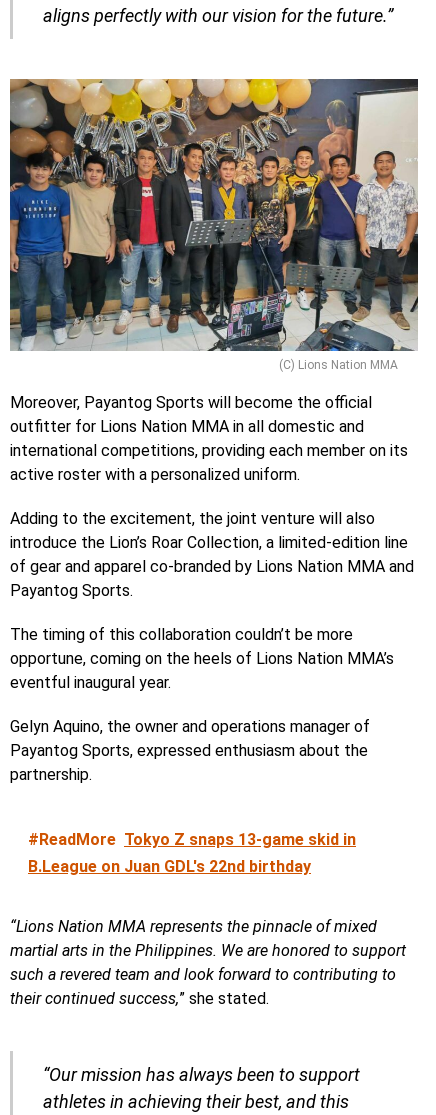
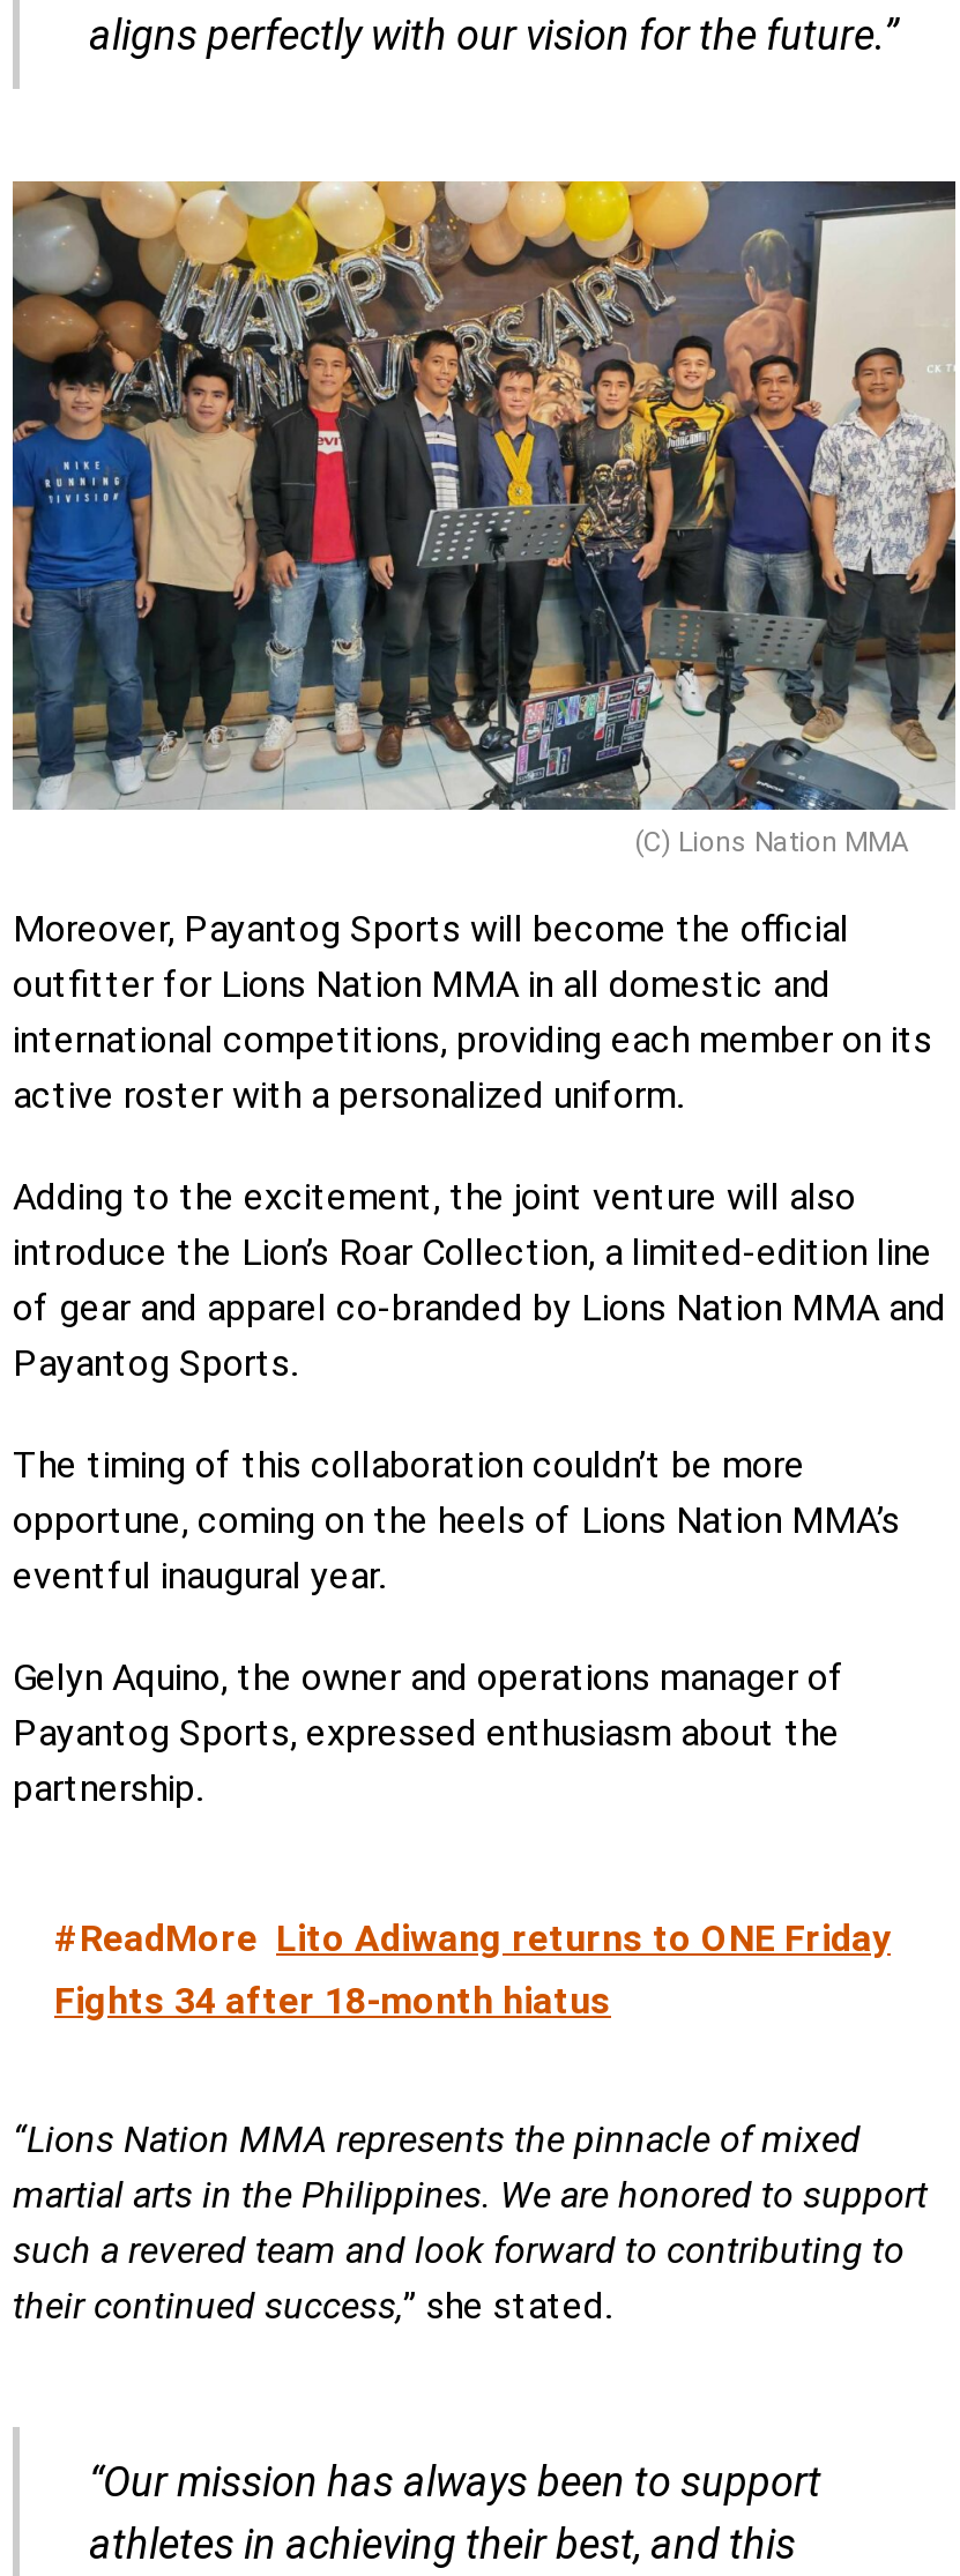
- #ReadMore Tokyo Z snaps 13-game skid in
- B.League on Juan GDL's 22nd birthday
+ #ReadMore Lito Adiwang returns to ONE Friday
+ Fights 34 after 18-month hiatus
